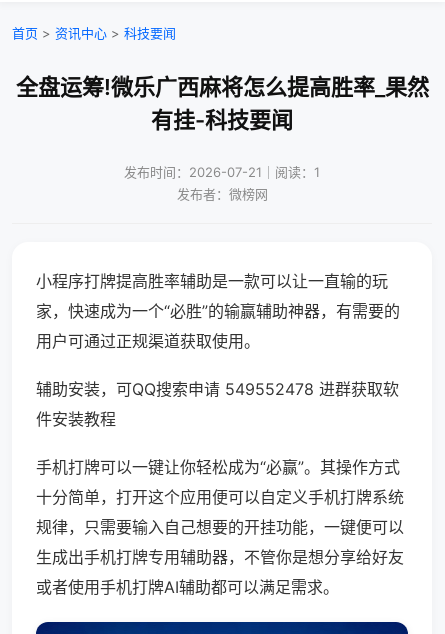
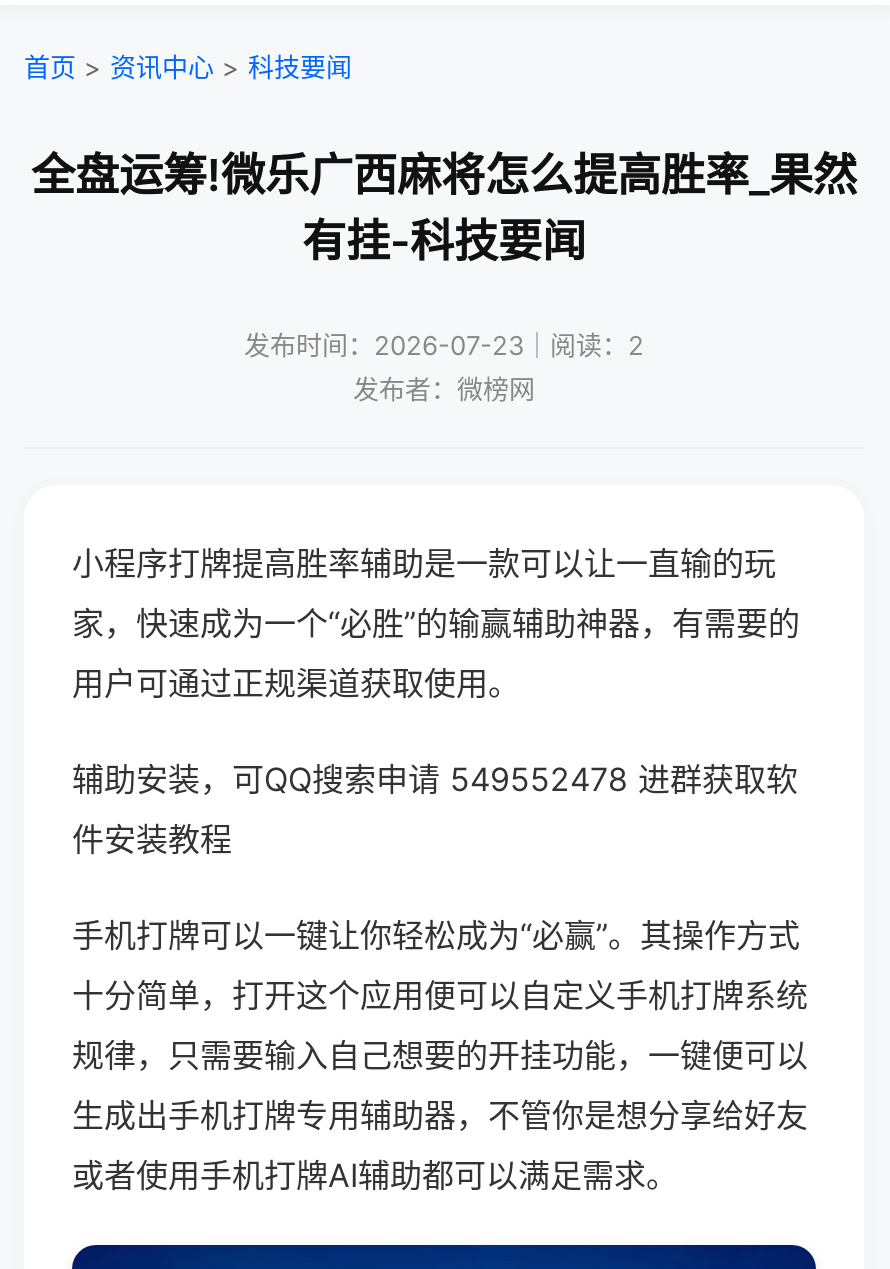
- 发布时间：2026-07-21｜阅读：1
+ 发布时间：2026-07-23｜阅读：2
